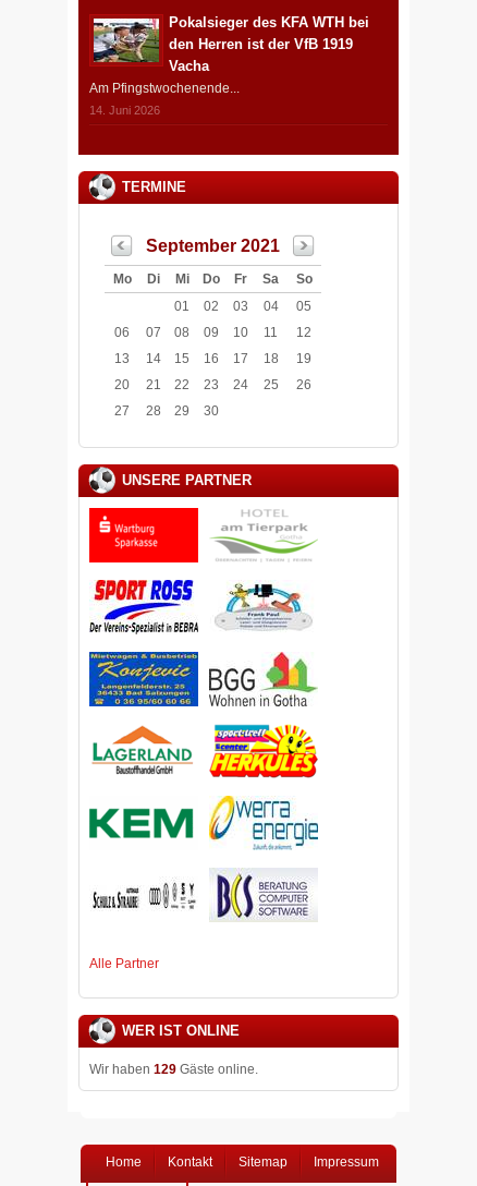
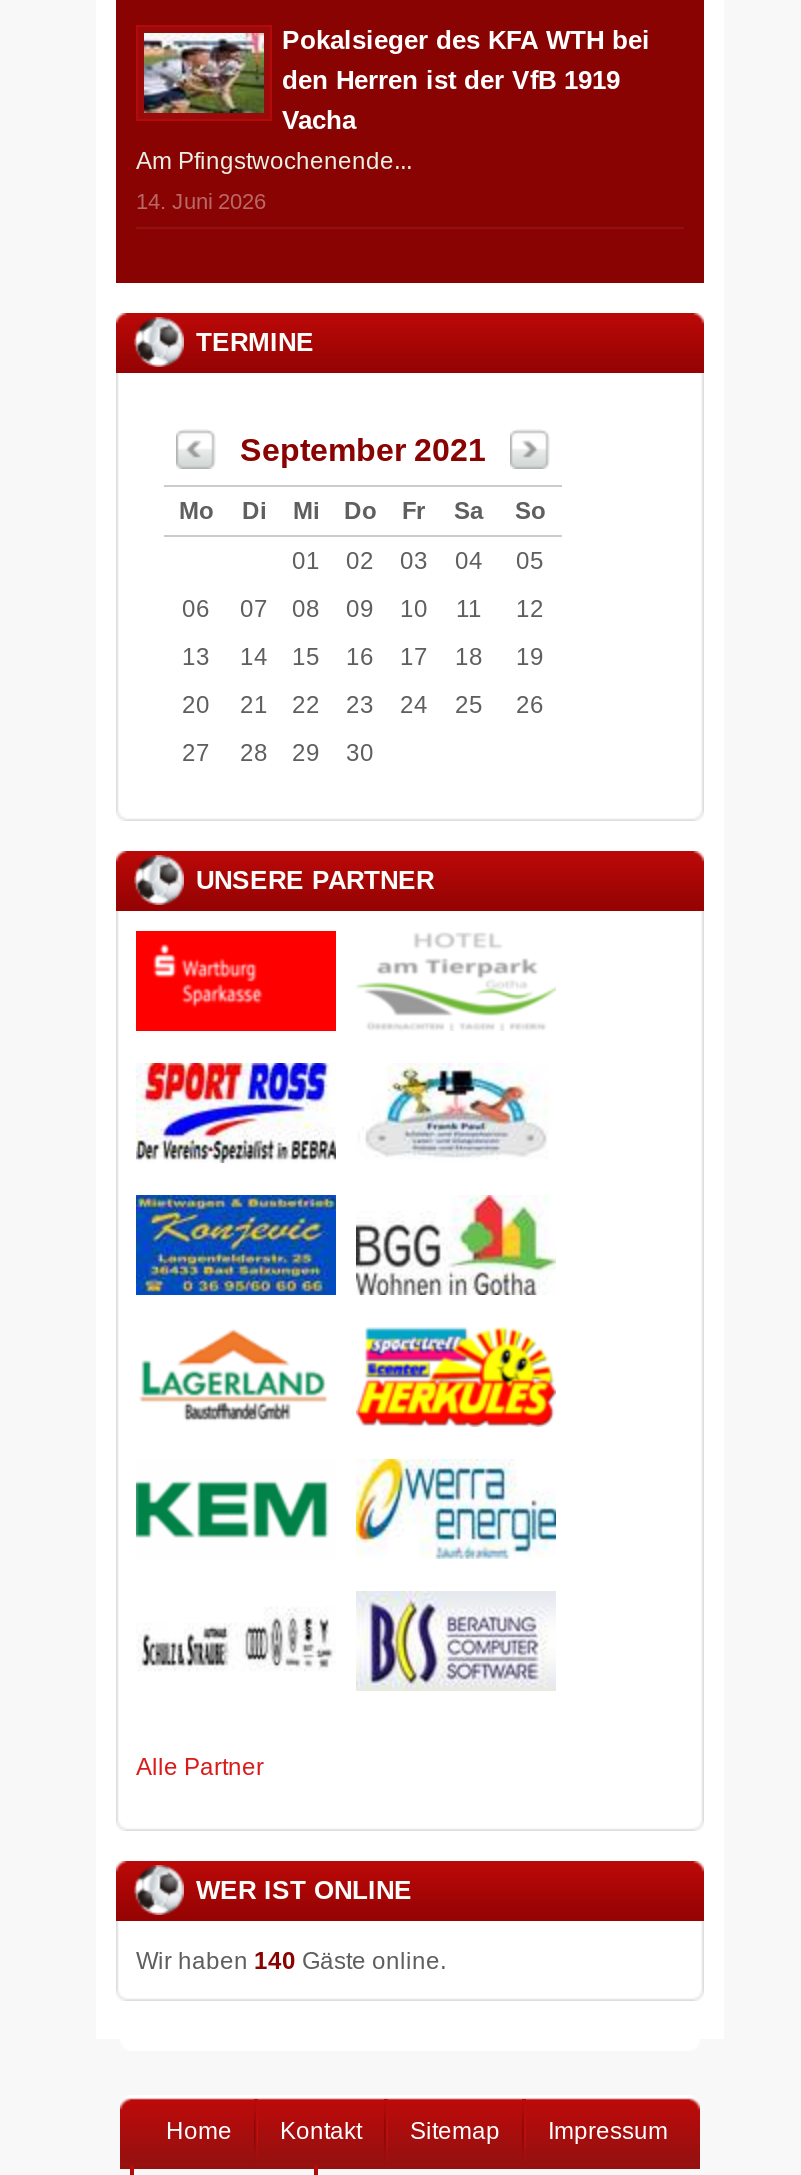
- Wir haben 129 Gäste online.
+ Wir haben 140 Gäste online.
